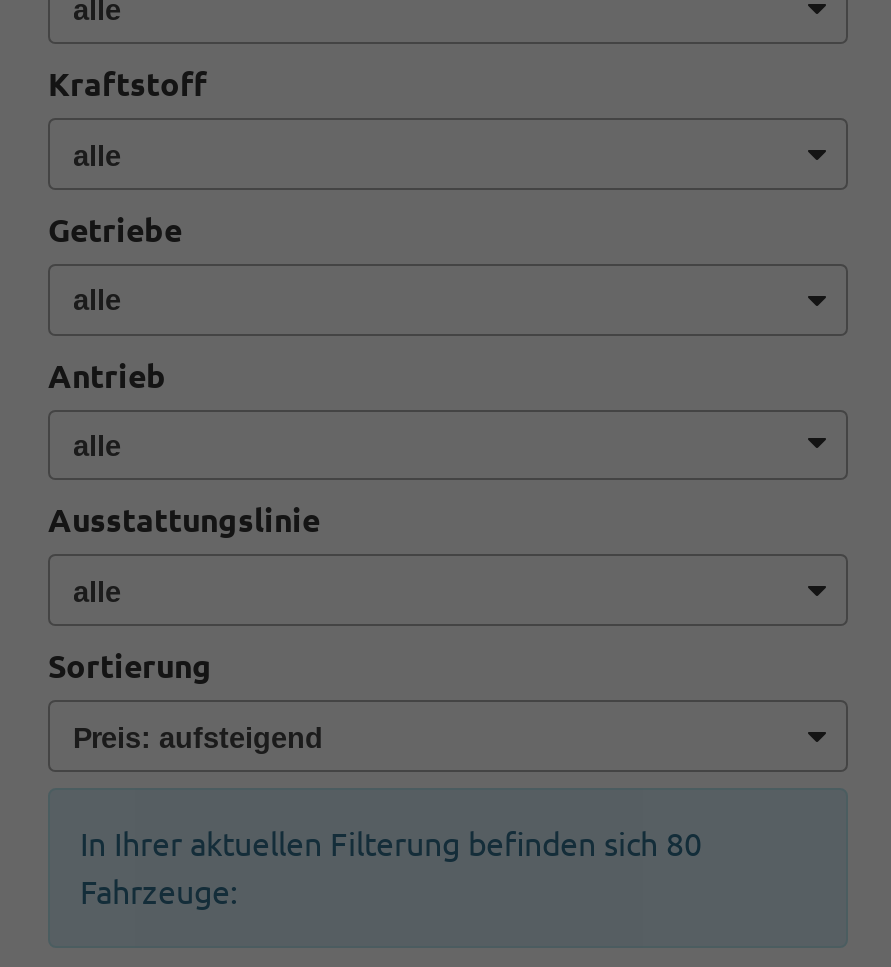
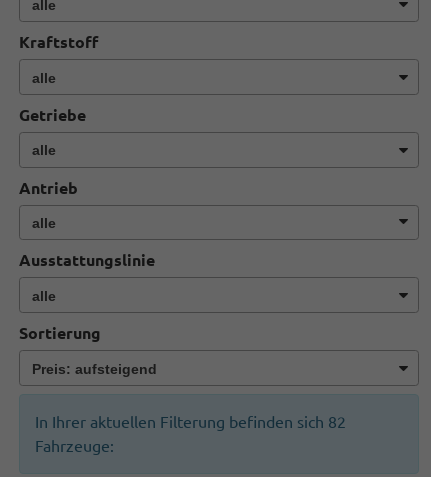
- In Ihrer aktuellen Filterung befinden sich 80
+ In Ihrer aktuellen Filterung befinden sich 82
